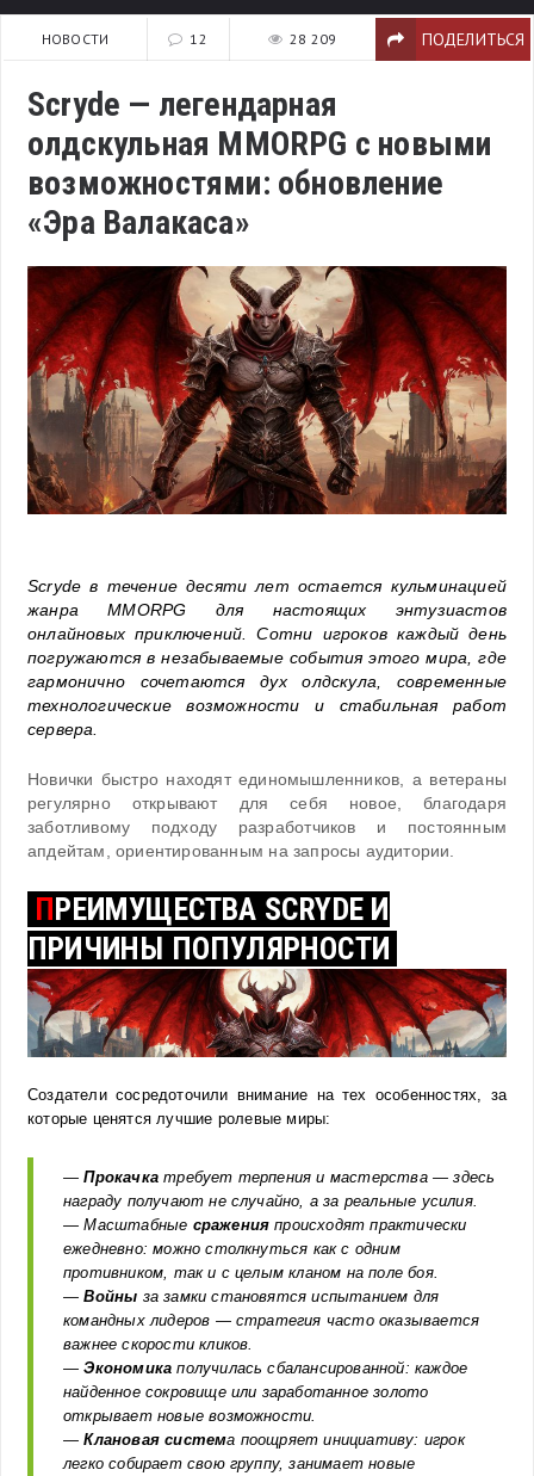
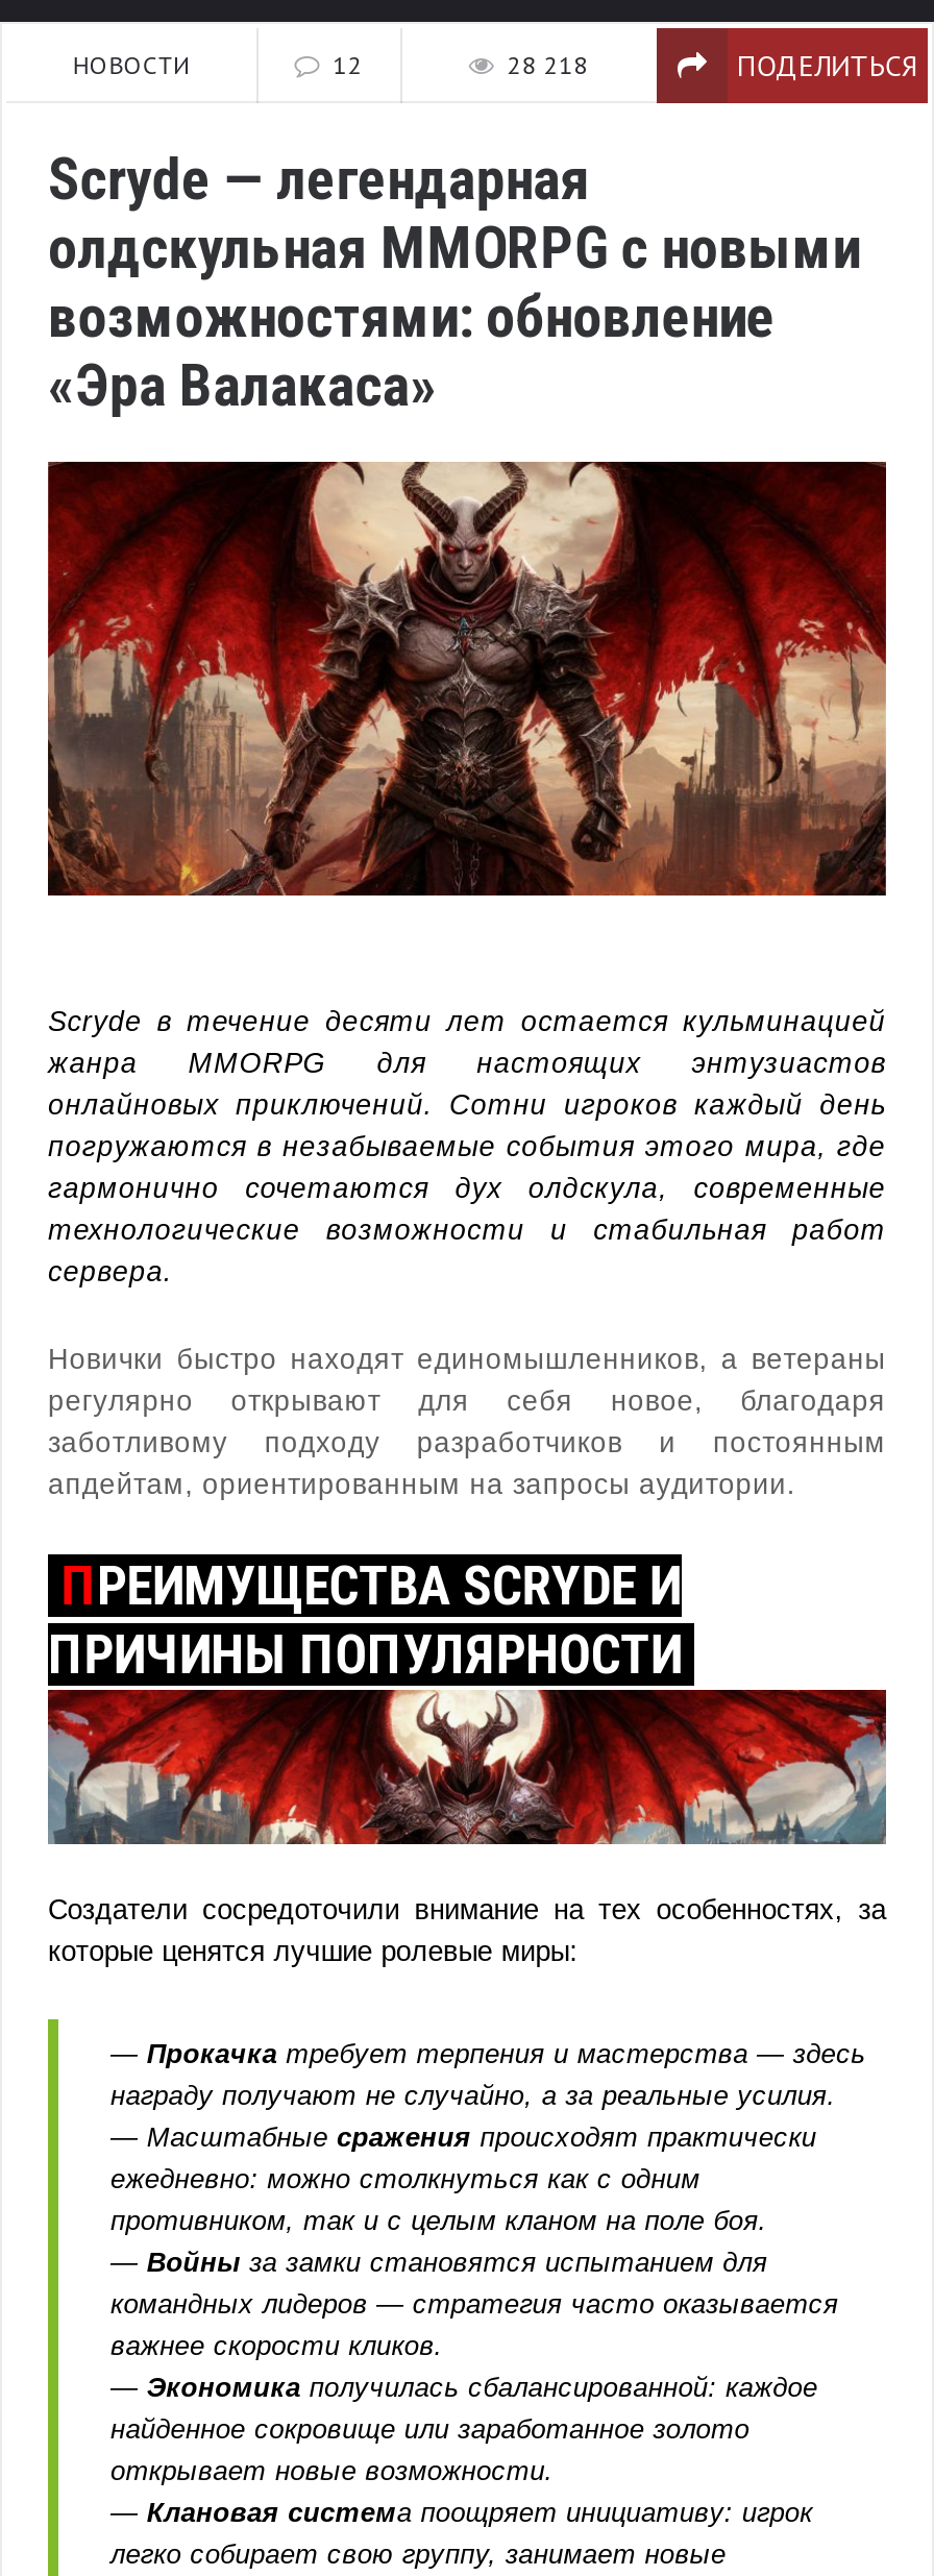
- 28 209
+ 28 218
